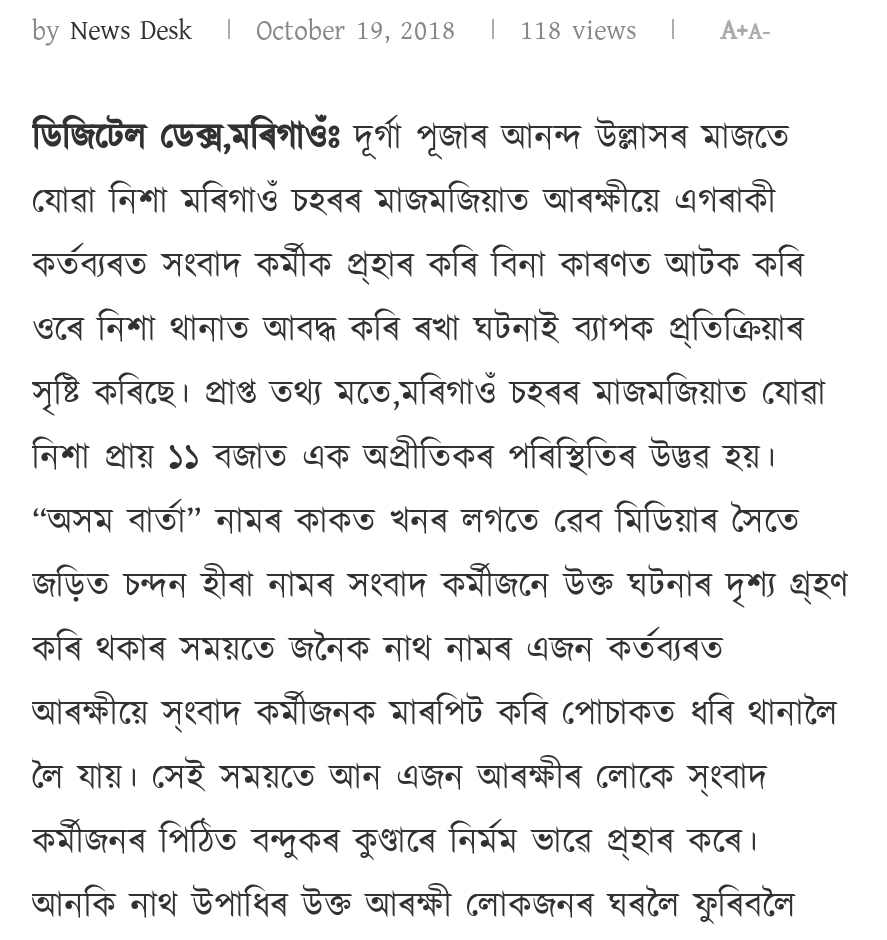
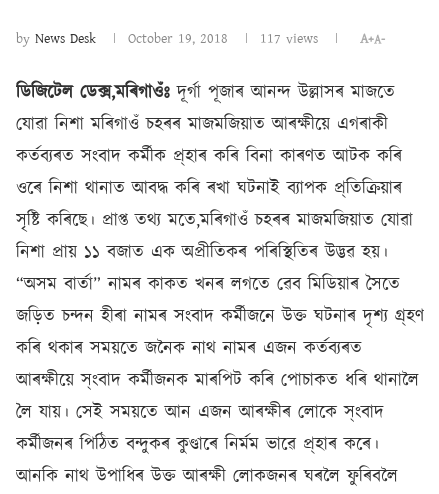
- by News Desk October 19, 2018 118 views
+ by News Desk October 19, 2018 117 views
